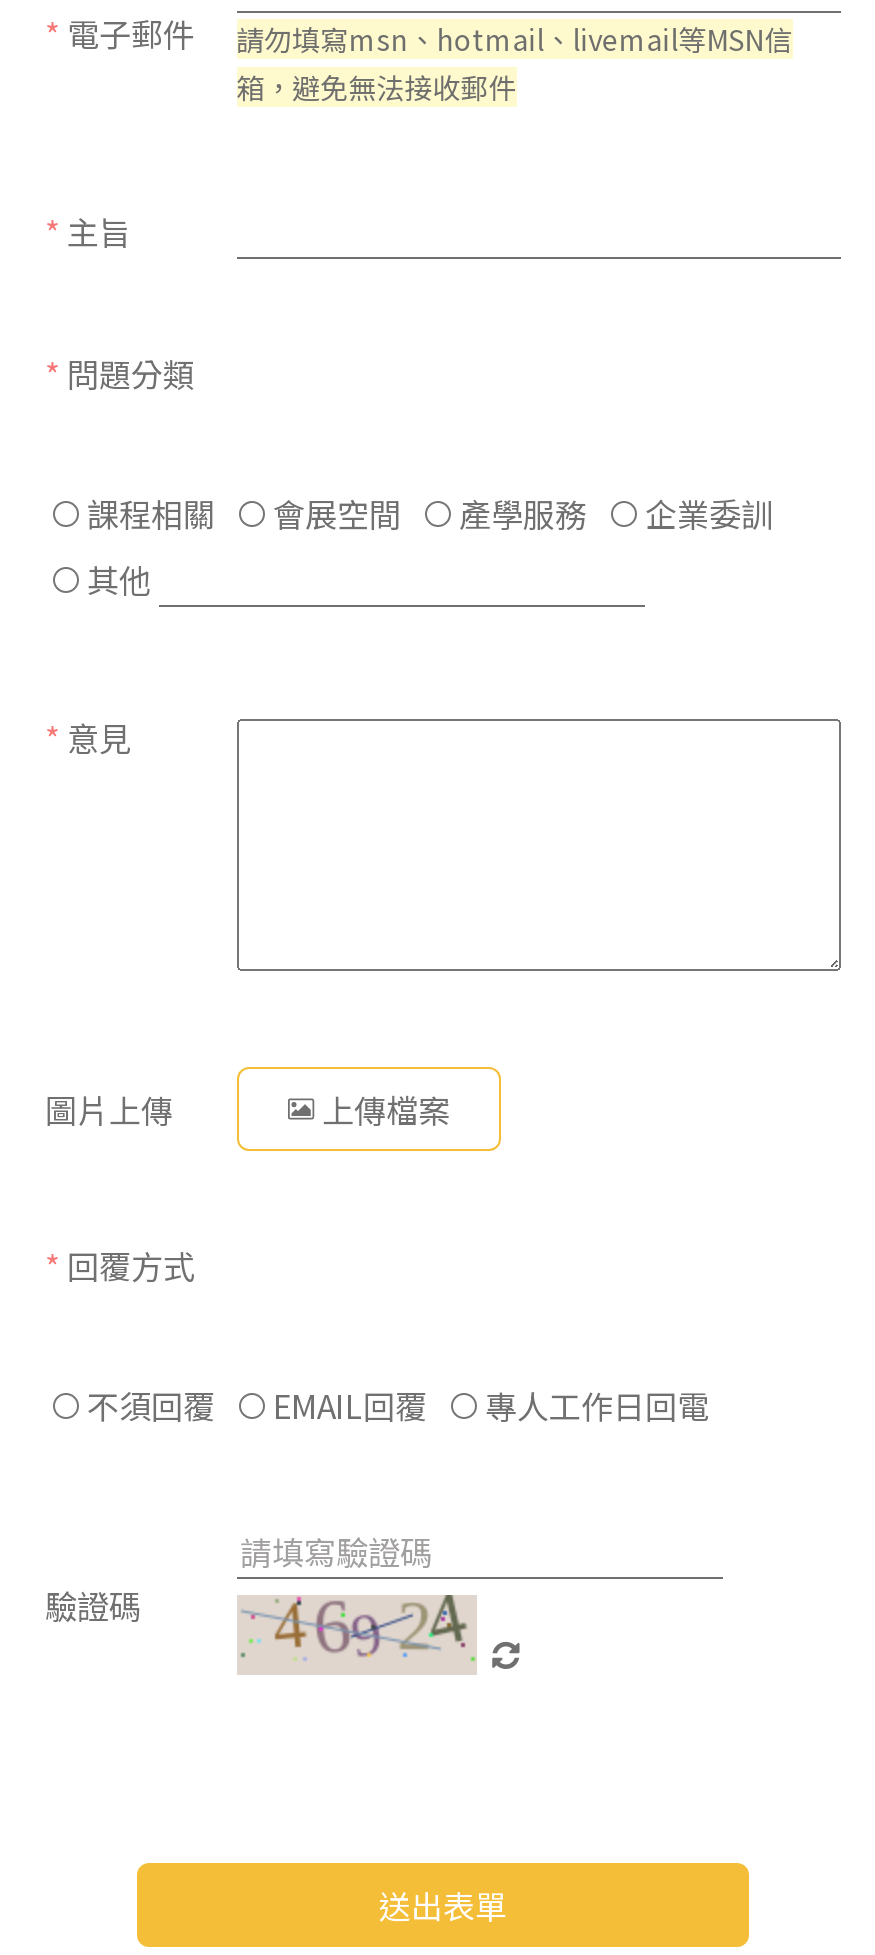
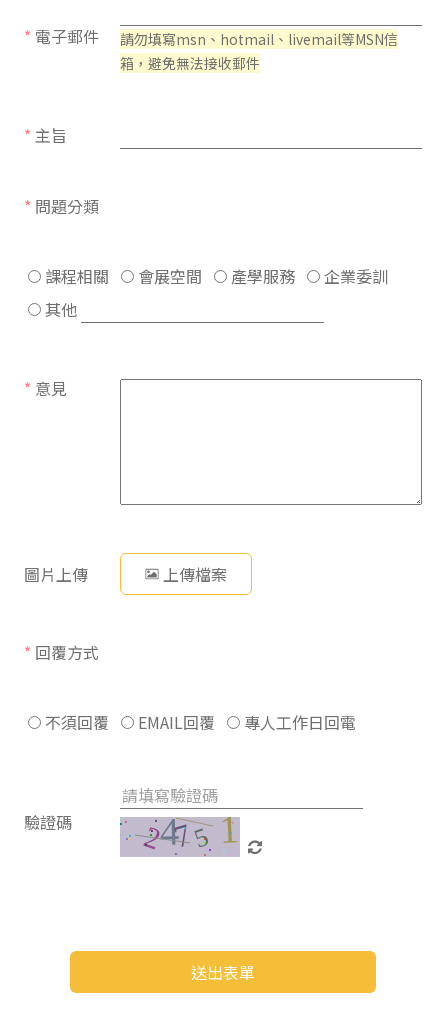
- [image]
+ [image]
